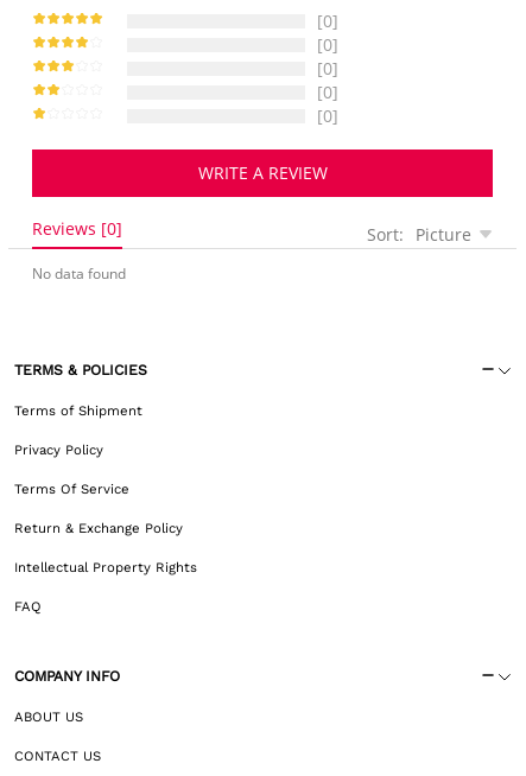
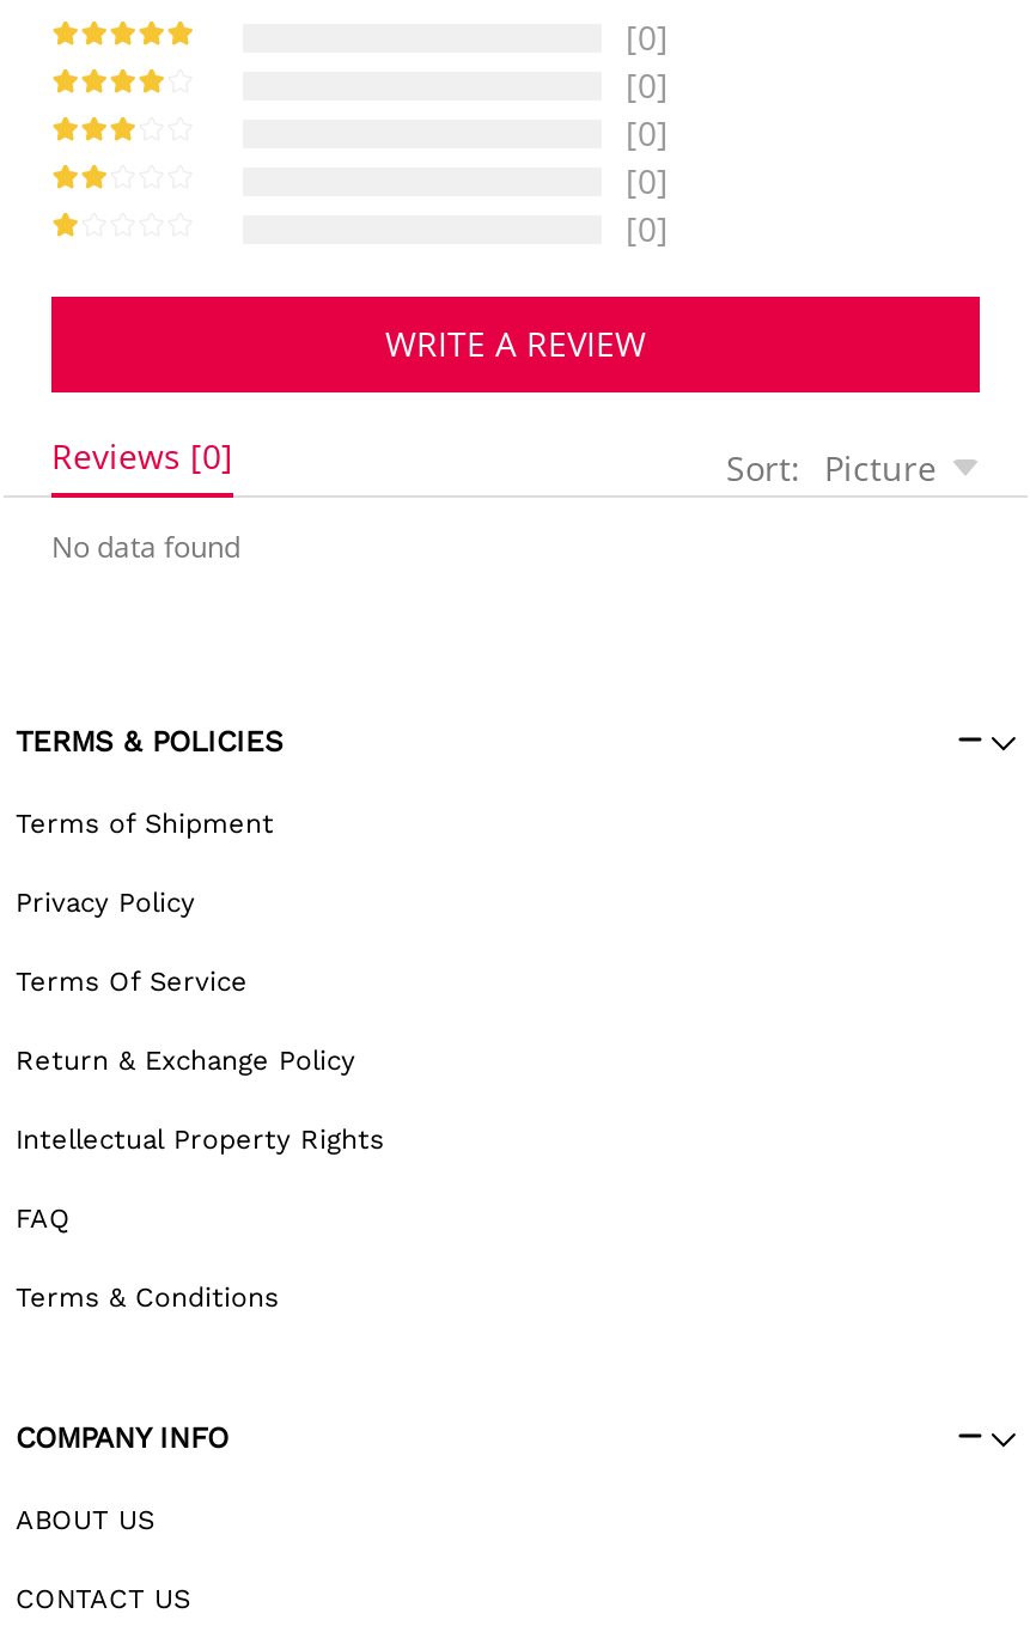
+ Terms & Conditions
